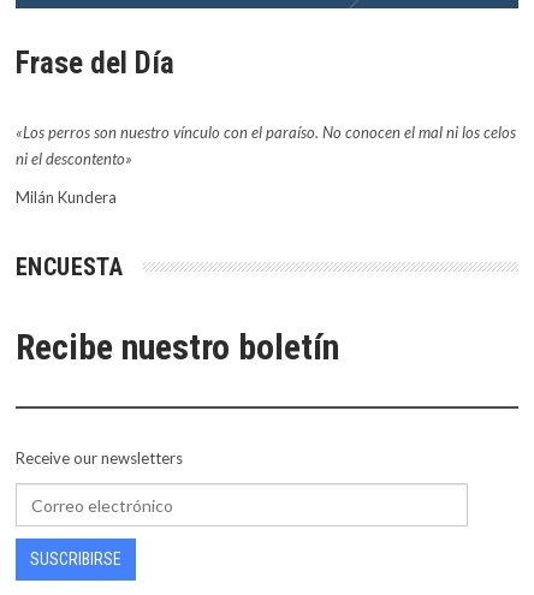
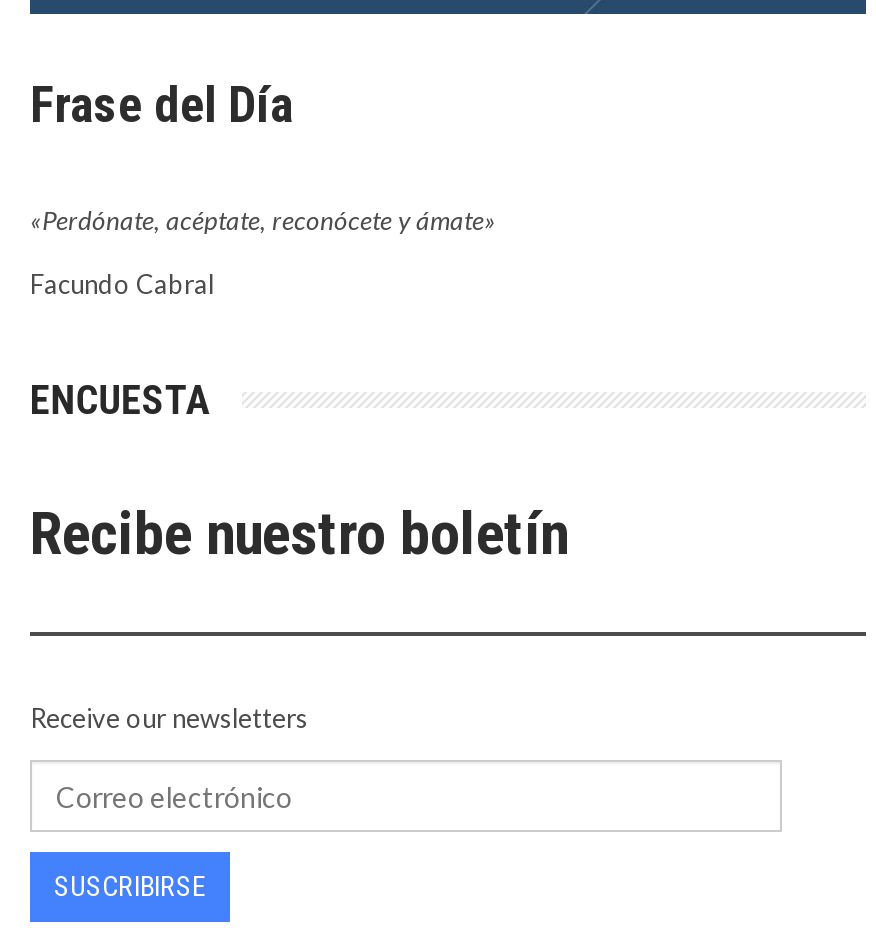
- «Los perros son nuestro vínculo con el paraíso. No conocen el mal ni los celos
- ni el descontento»
+ «Perdónate, acéptate, reconócete y ámate»

- Milán Kundera
+ Facundo Cabral
